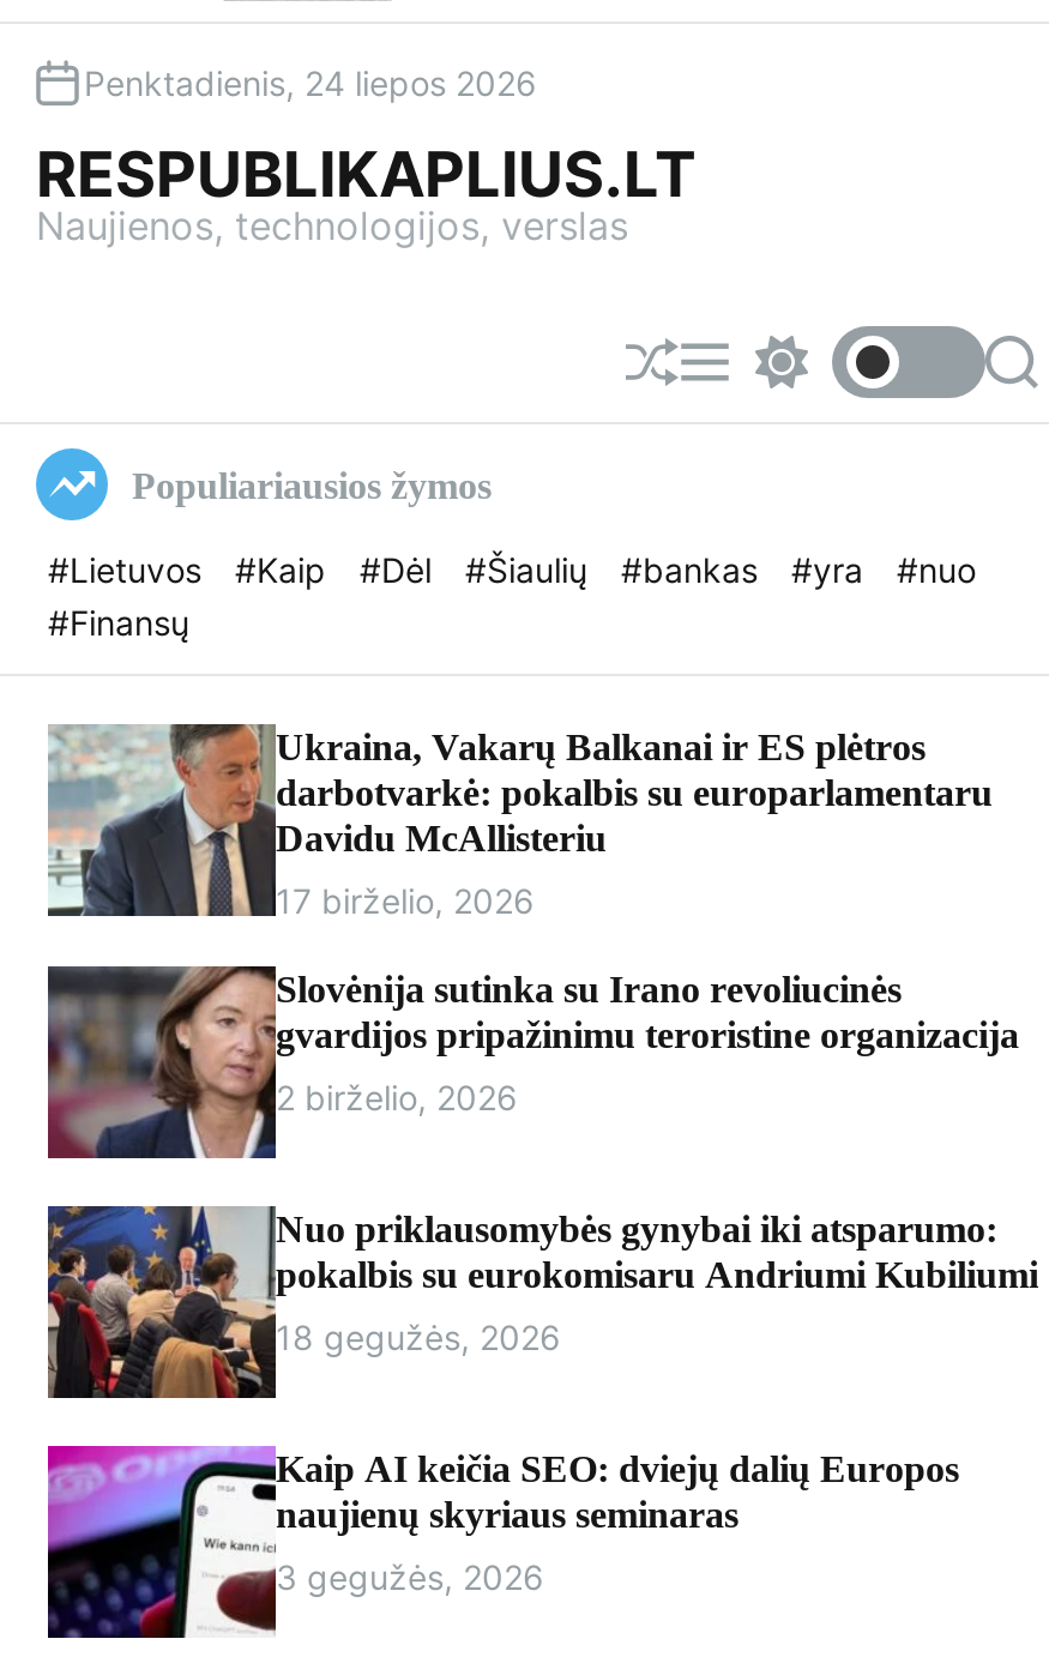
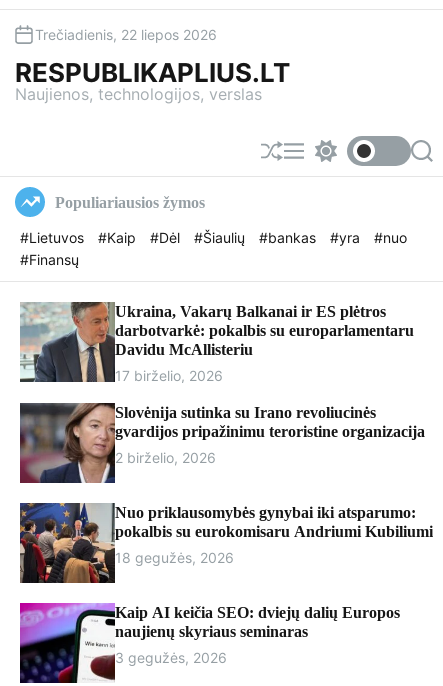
- Penktadienis, 24 liepos 2026
+ Trečiadienis, 22 liepos 2026
